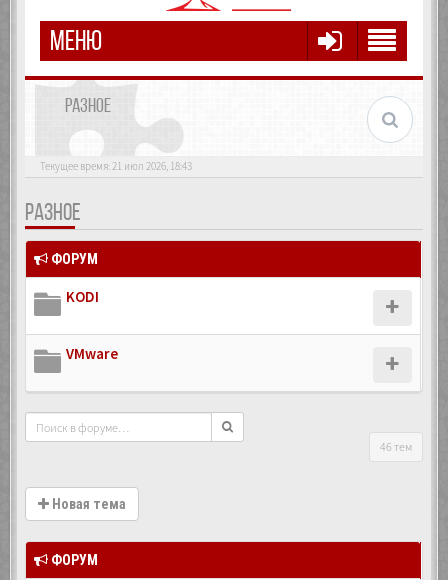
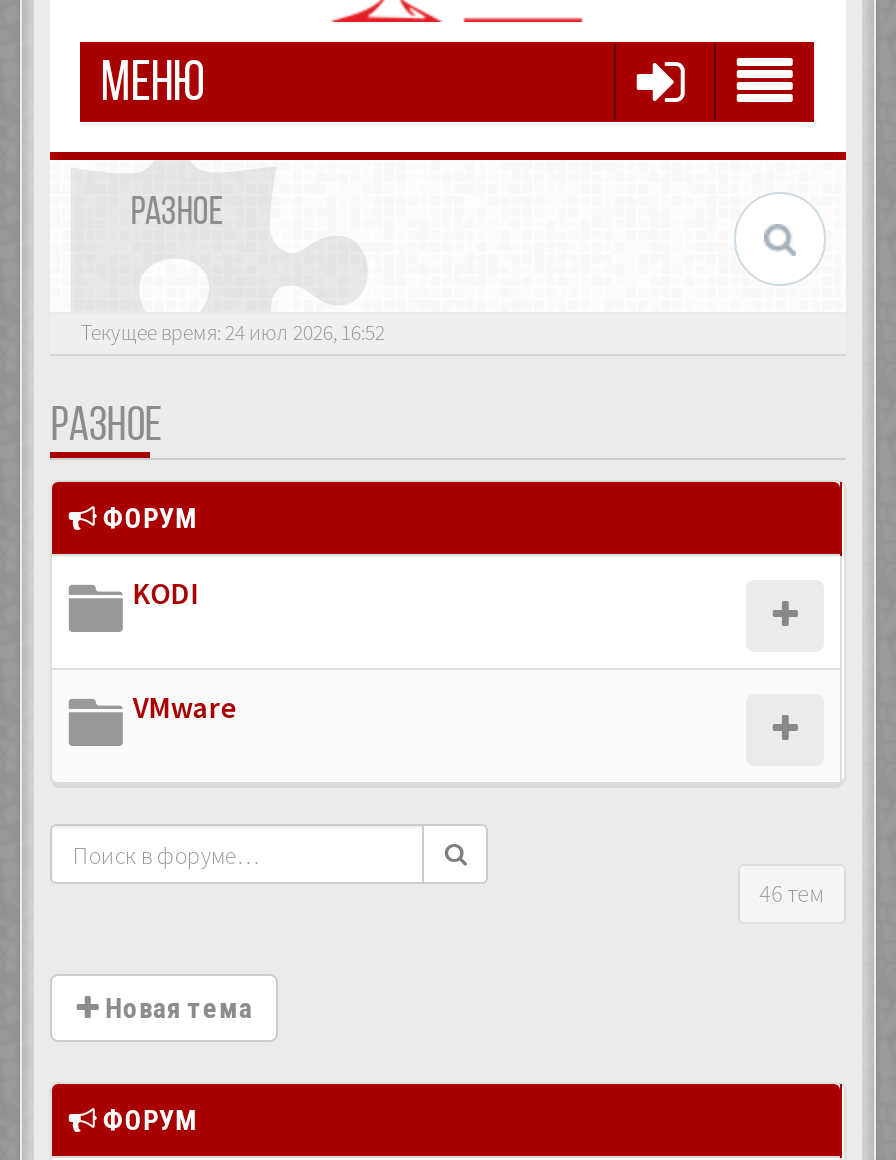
- Текущее время: 21 июл 2026, 18:43
+ Текущее время: 24 июл 2026, 16:52
